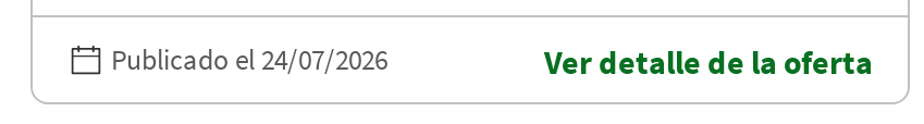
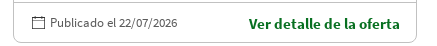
- Publicado el 24/07/2026
+ Publicado el 22/07/2026
